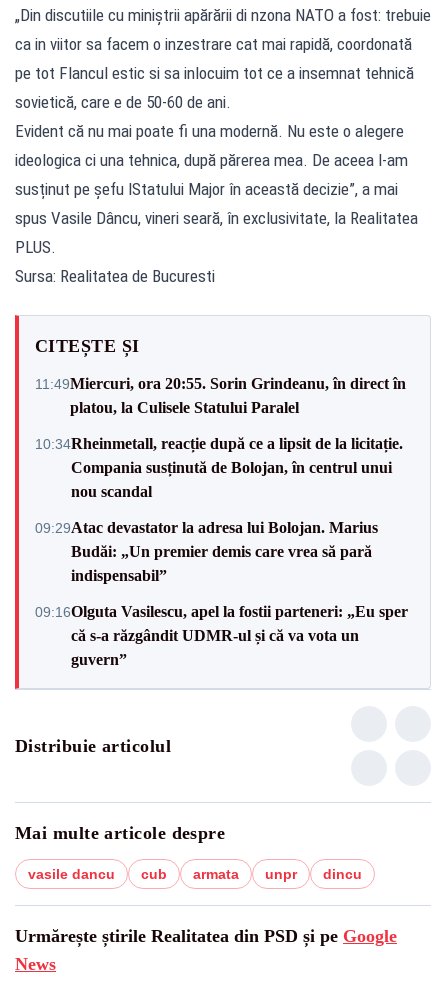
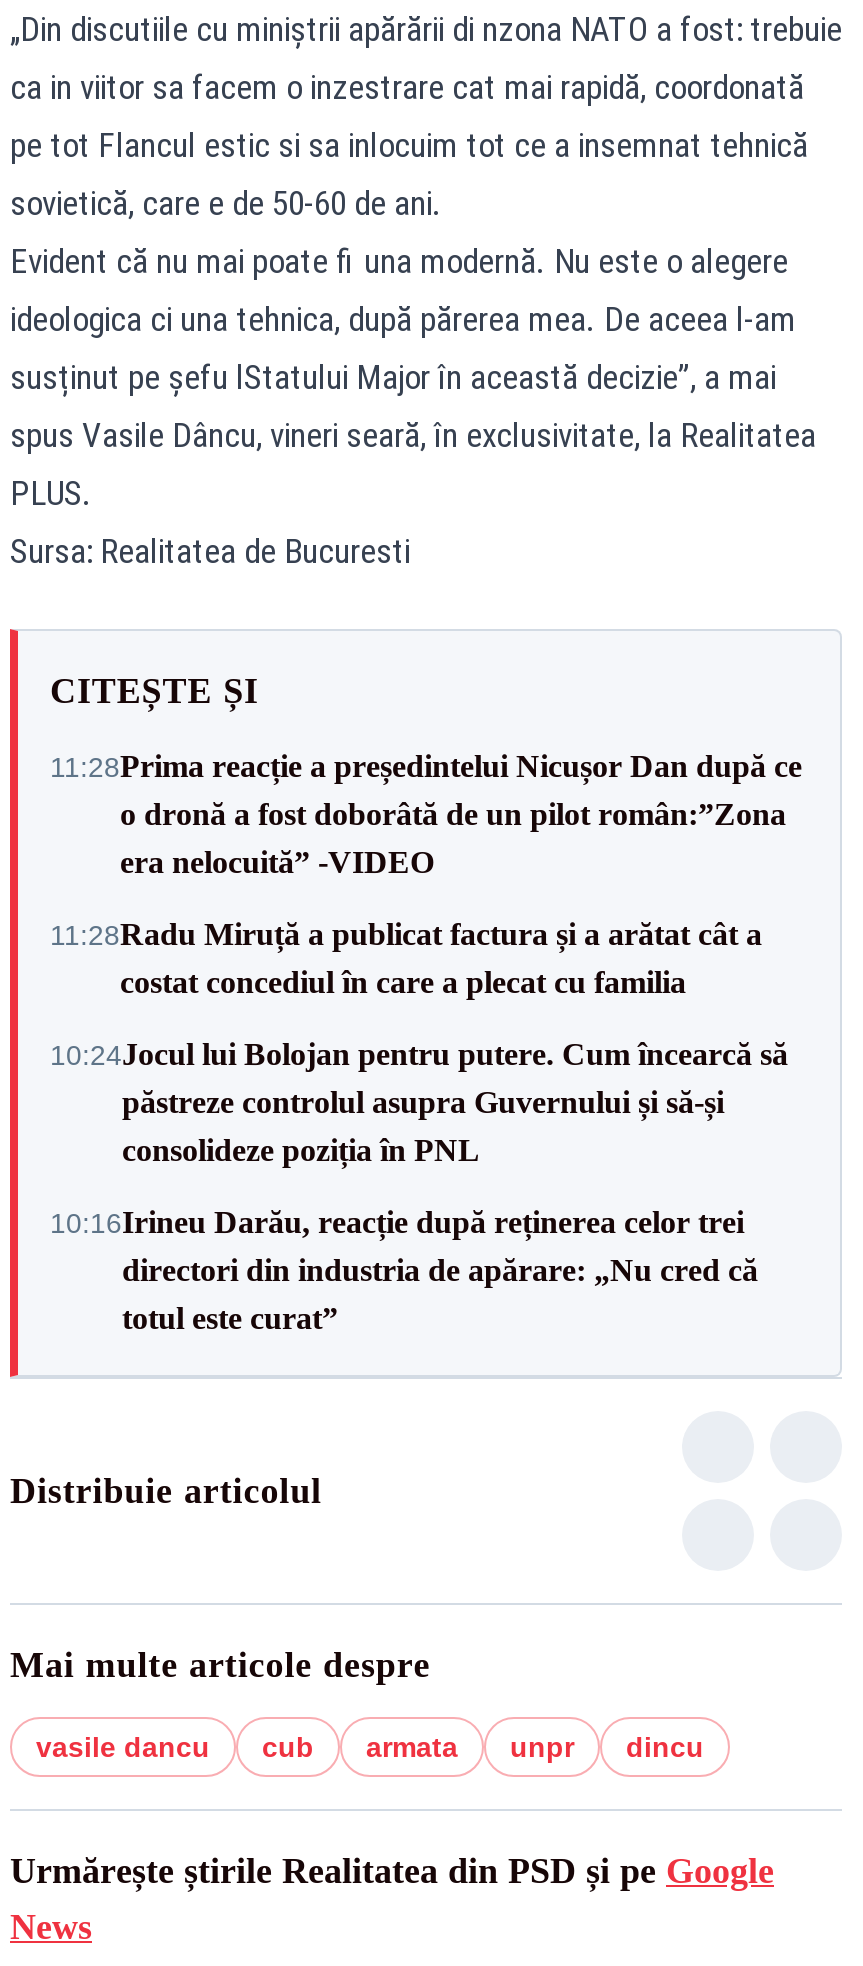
- 11:49Miercuri, ora 20:55. Sorin Grindeanu, în direct în
- platou, la Culisele Statului Paralel
+ 11:28Prima reacție a președintelui Nicușor Dan după ce
+ o dronă a fost doborâtă de un pilot român:”Zona
+ era nelocuită” -VIDEO

- 10:34Rheinmetall, reacție după ce a lipsit de la licitație.
- Compania susținută de Bolojan, în centrul unui
- nou scandal
+ 11:28Radu Miruță a publicat factura și a arătat cât a
+ costat concediul în care a plecat cu familia

- 09:29Atac devastator la adresa lui Bolojan. Marius
- Budăi: „Un premier demis care vrea să pară
- indispensabil”
+ 10:24Jocul lui Bolojan pentru putere. Cum încearcă să
+ păstreze controlul asupra Guvernului și să-și
+ consolideze poziția în PNL

- 09:16Olguta Vasilescu, apel la fostii parteneri: „Eu sper
- că s-a răzgândit UDMR-ul și că va vota un
- guvern”
+ 10:16Irineu Darău, reacție după reținerea celor trei
+ directori din industria de apărare: „Nu cred că
+ totul este curat”
